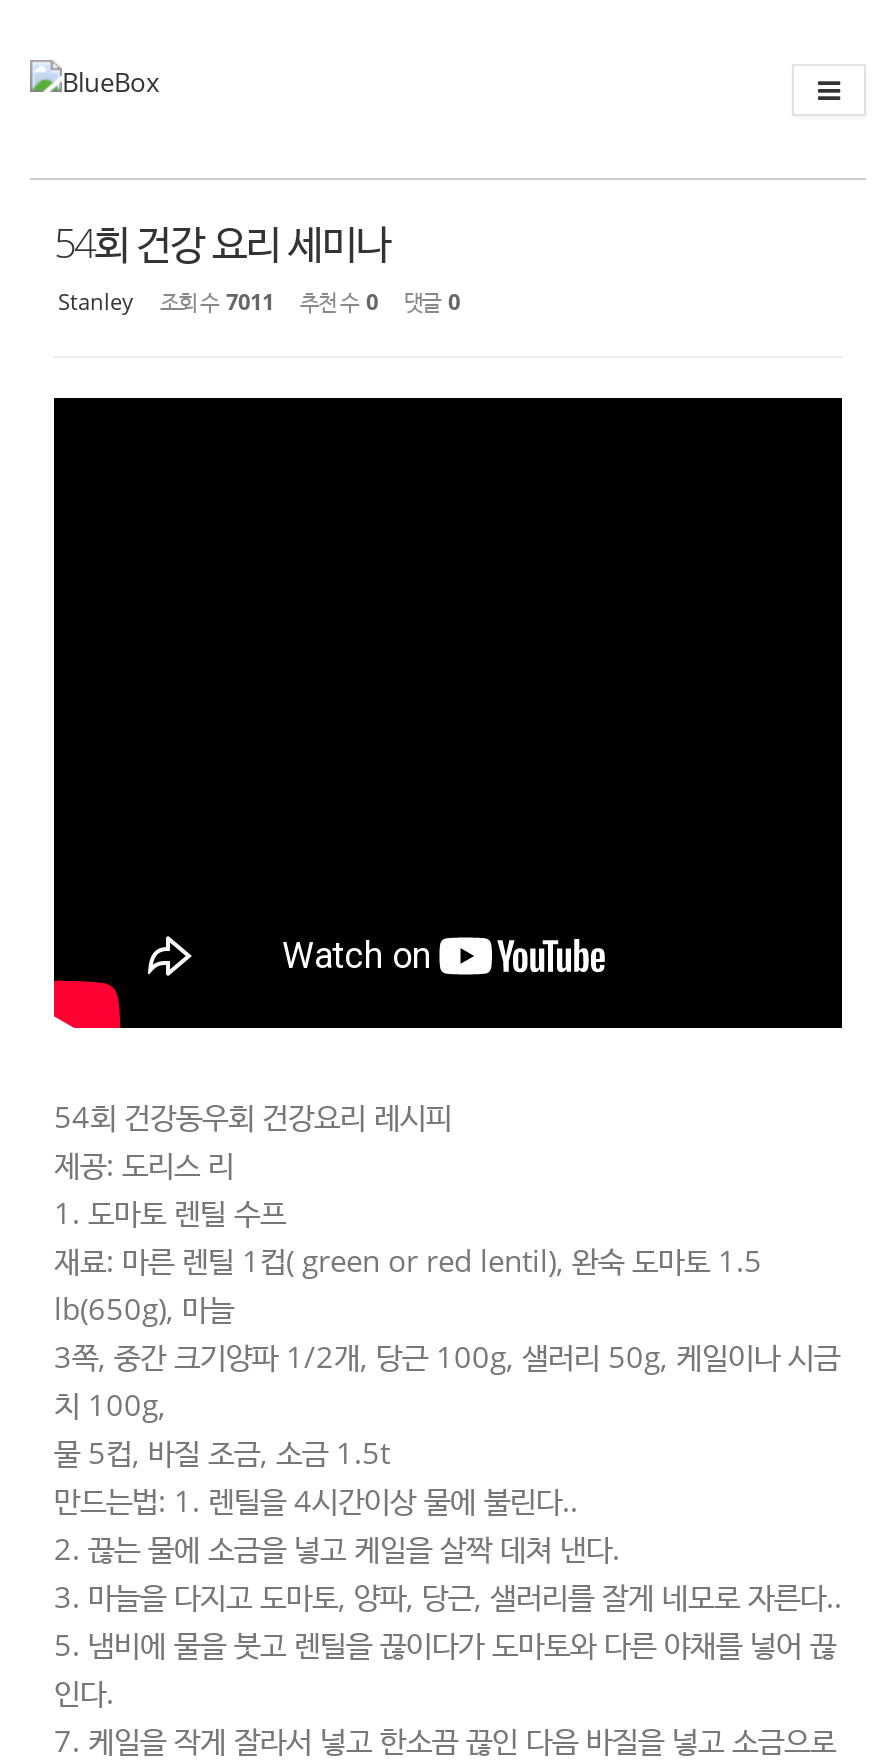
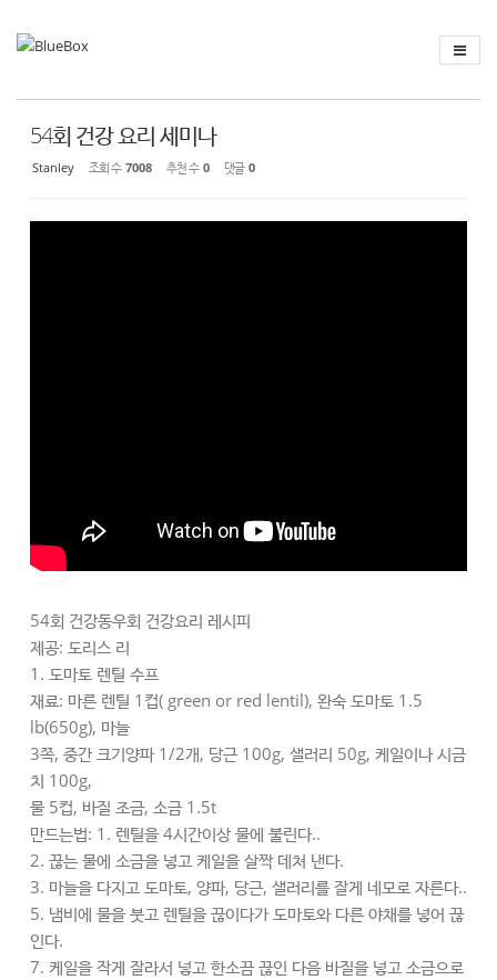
- Stanley 조회 수 7011 추천 수 0 댓글 0
+ Stanley 조회 수 7008 추천 수 0 댓글 0
